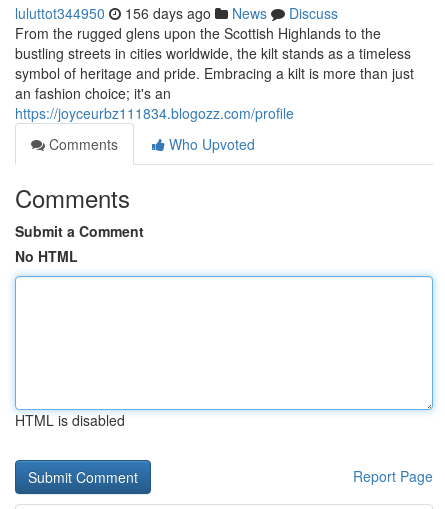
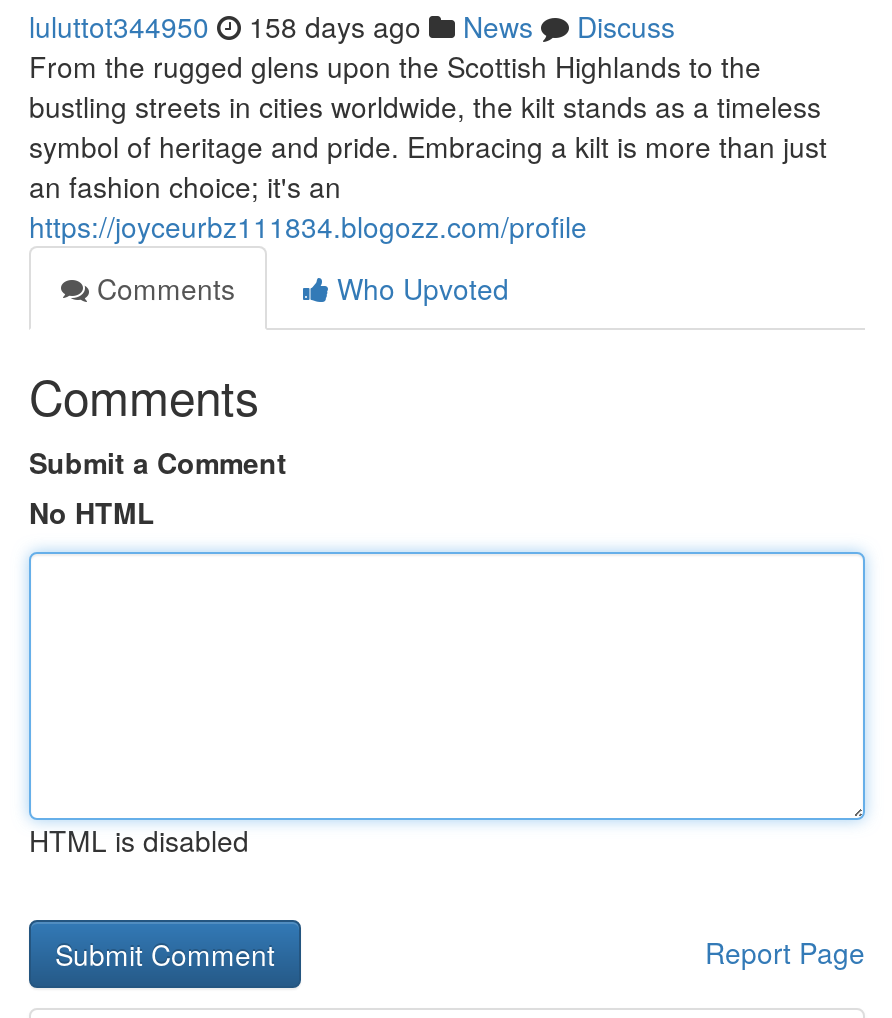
- luluttot344950 156 days ago News Discuss
+ luluttot344950 158 days ago News Discuss
